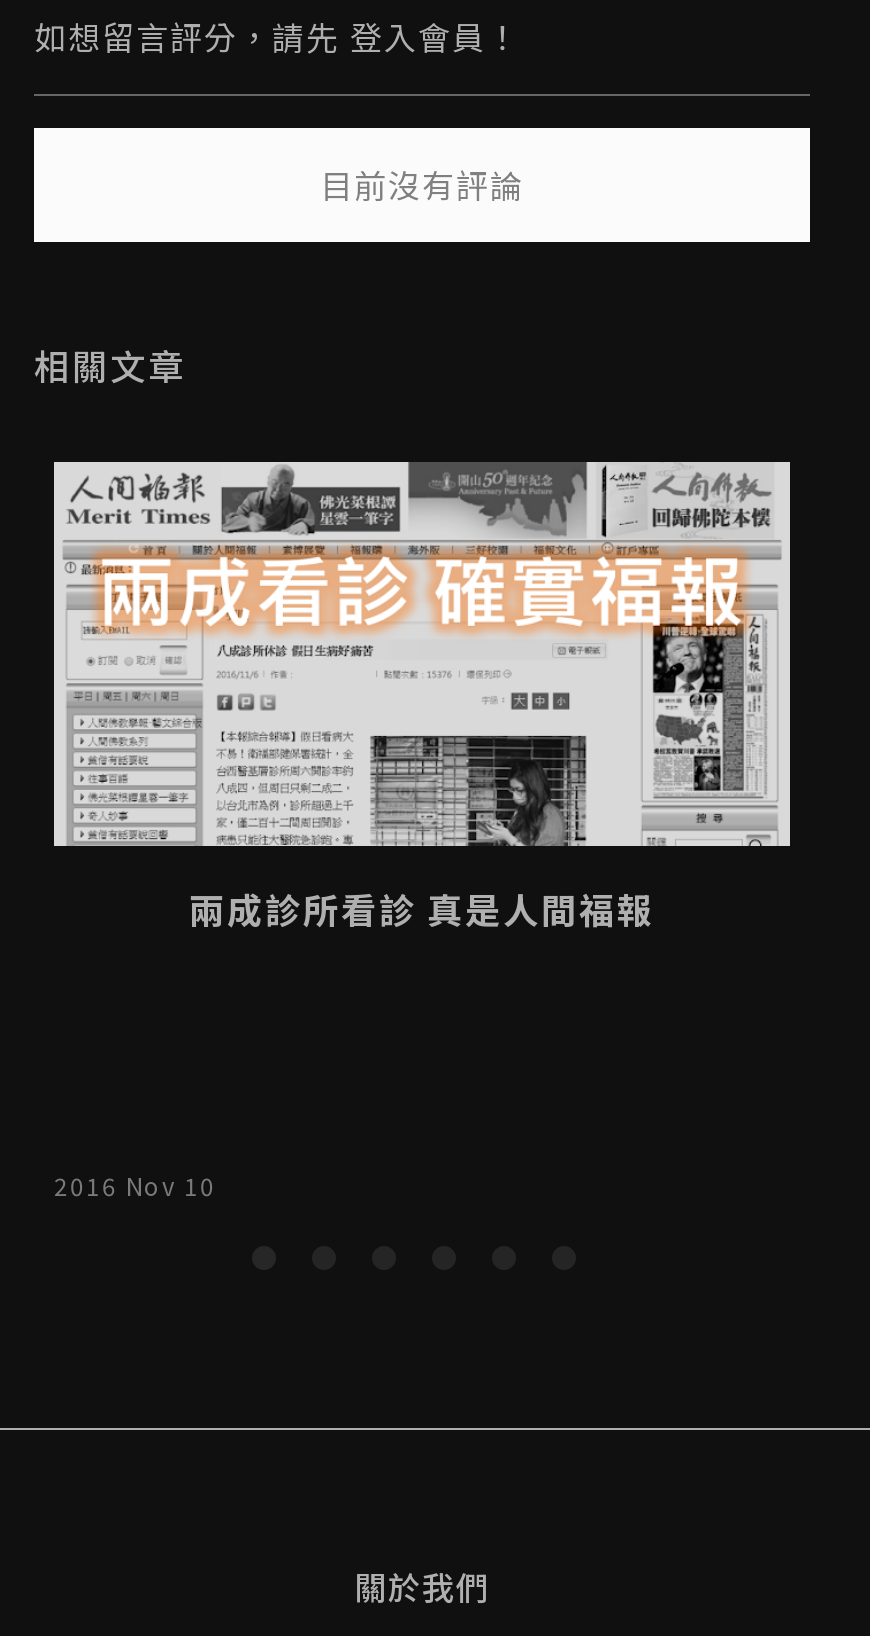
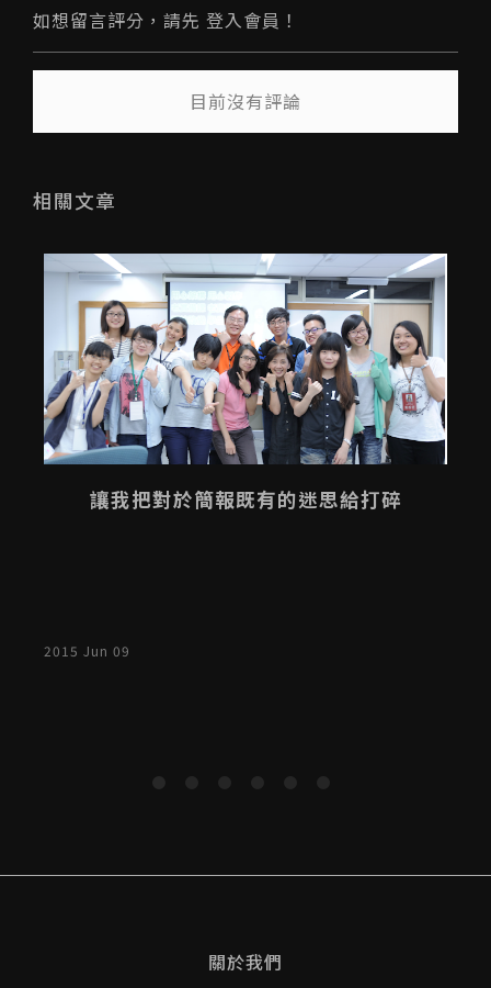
- [image]
- 兩成診所看診 真是人間福報
+ [image]
+ 讓我把對於簡報既有的迷思給打碎

- 2016 Nov 10
+ 2015 Jun 09
